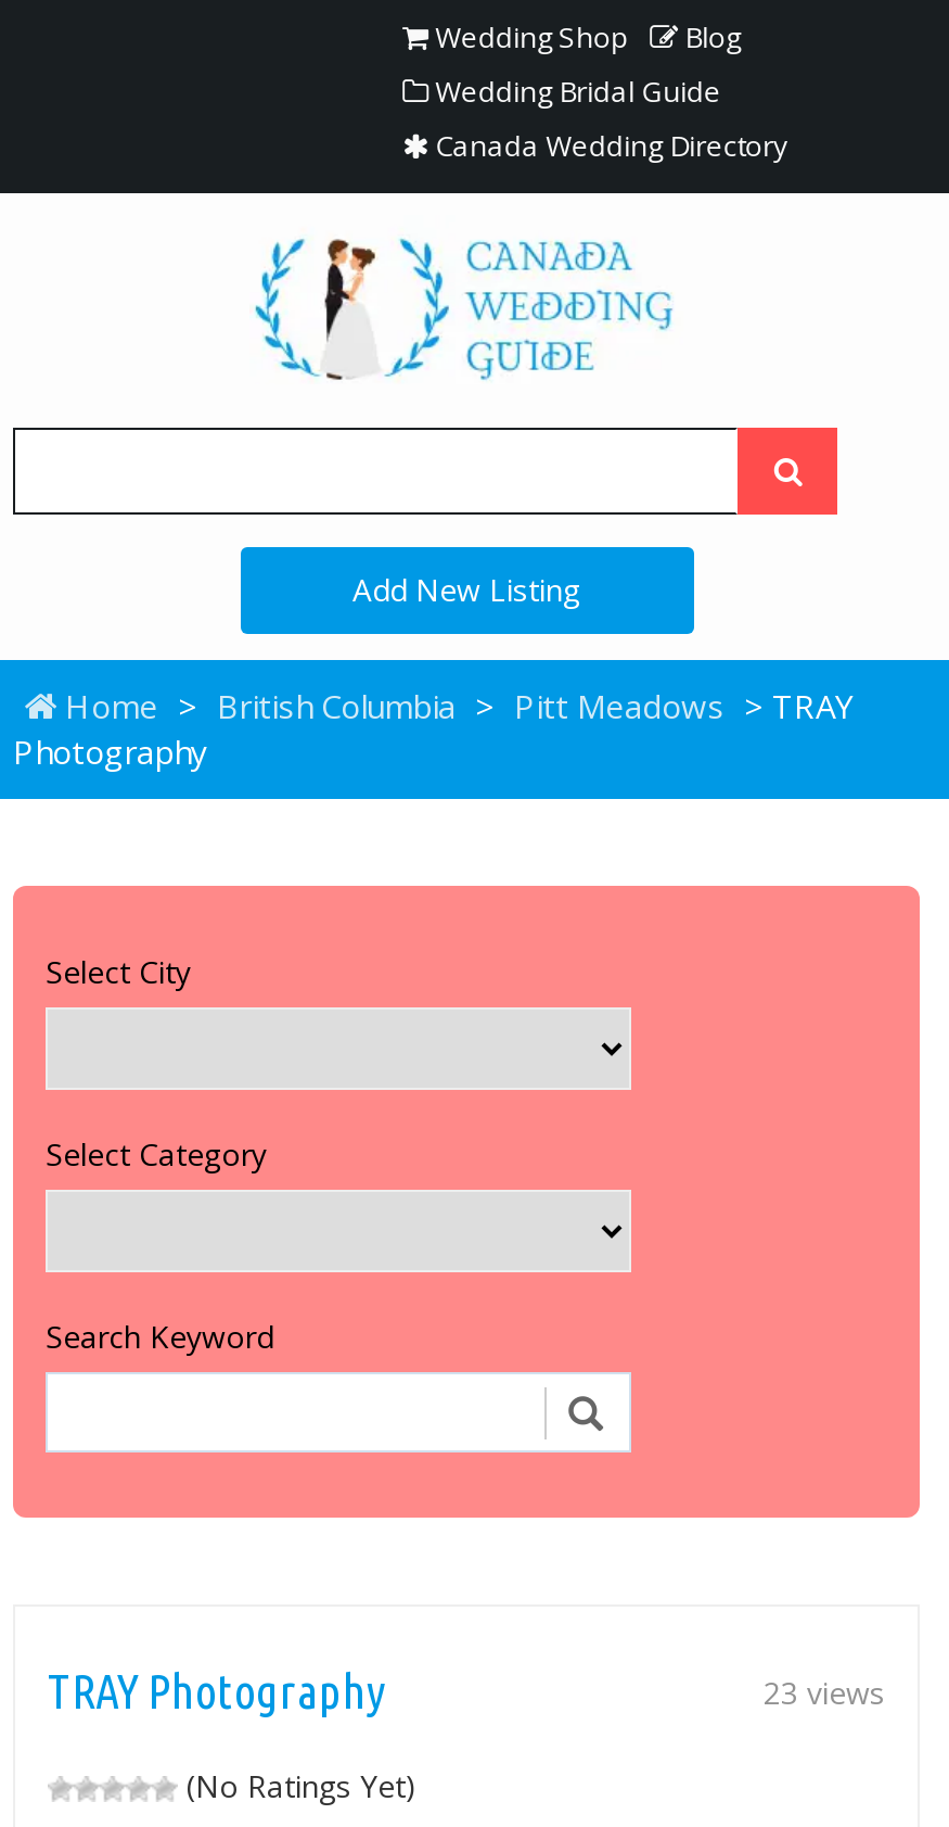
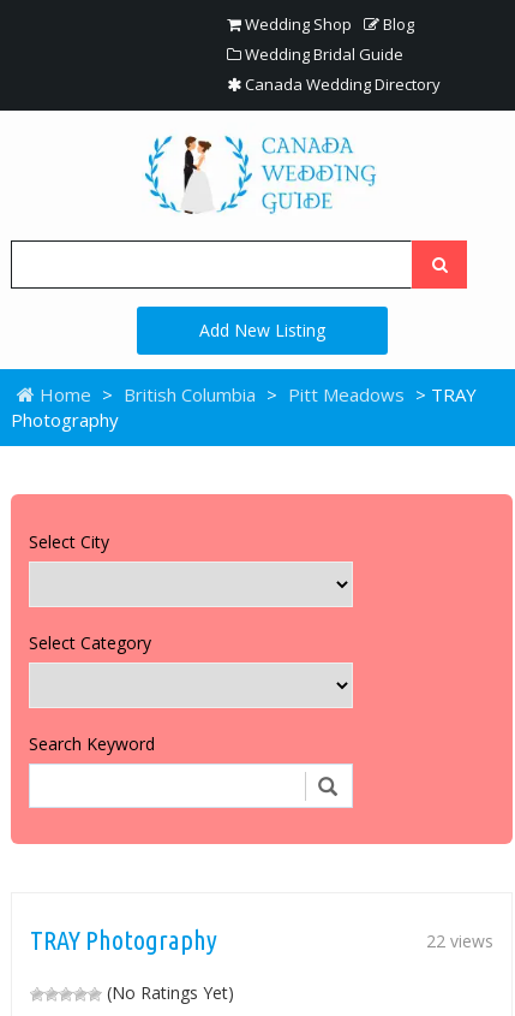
- 23 views
+ 22 views
